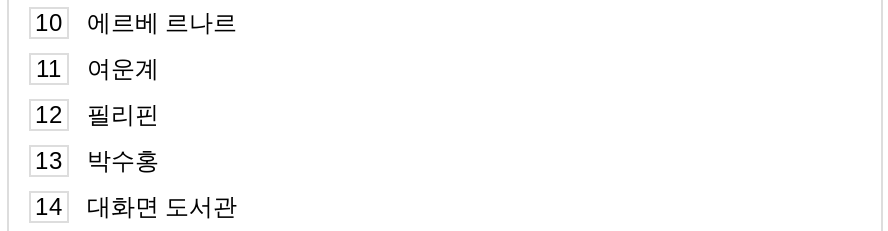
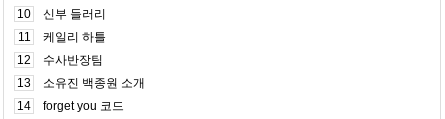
- 에르베 르나르
+ 신부 들러리

- 여운계
+ 케일리 하틀

- 필리핀
+ 수사반장팀

- 박수홍
+ 소유진 백종원 소개

- 대화면 도서관
+ forget you 코드
